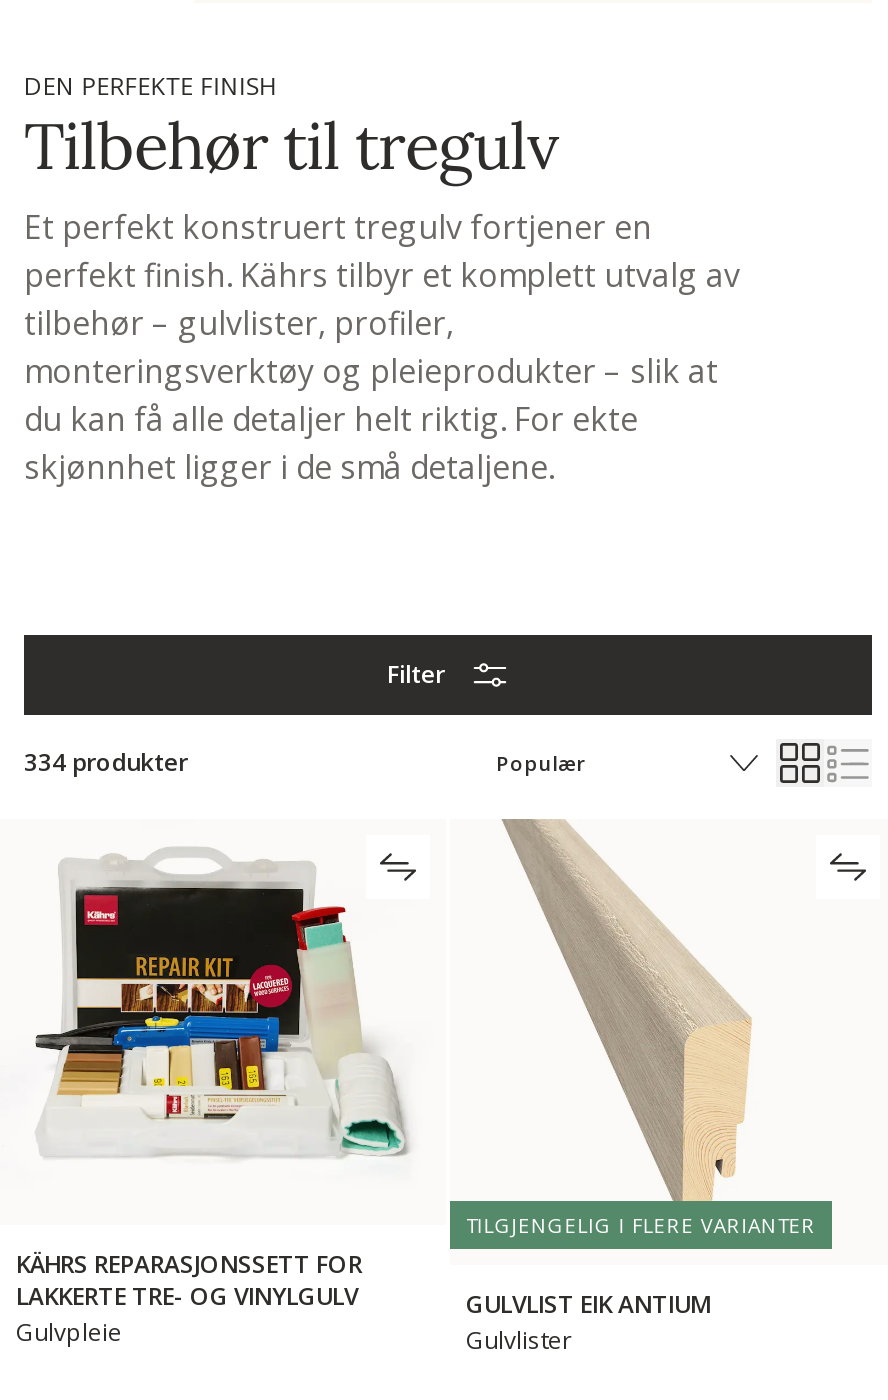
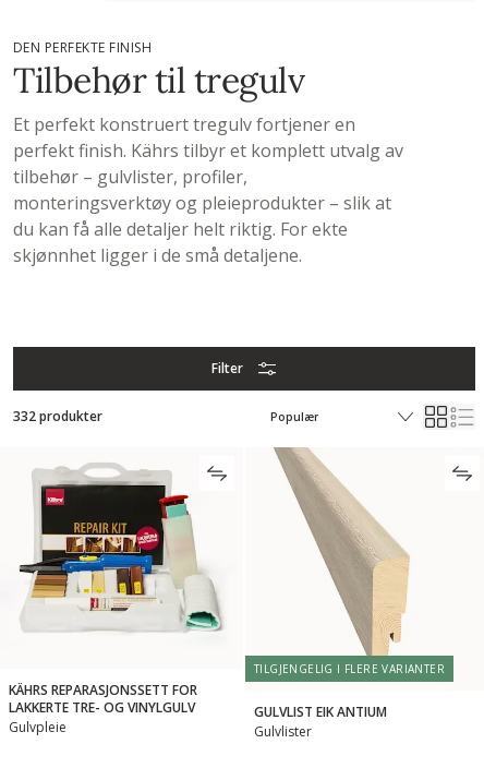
- 334 produkter
+ 332 produkter
